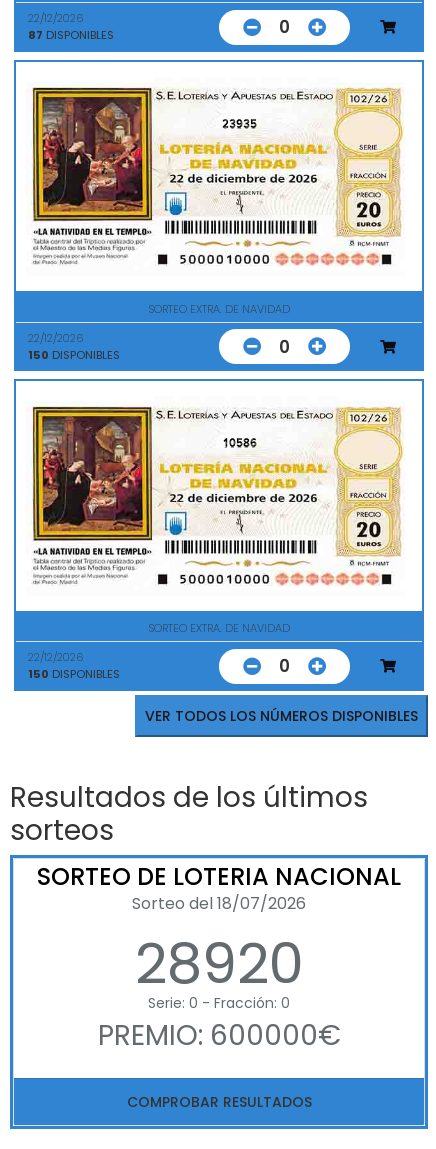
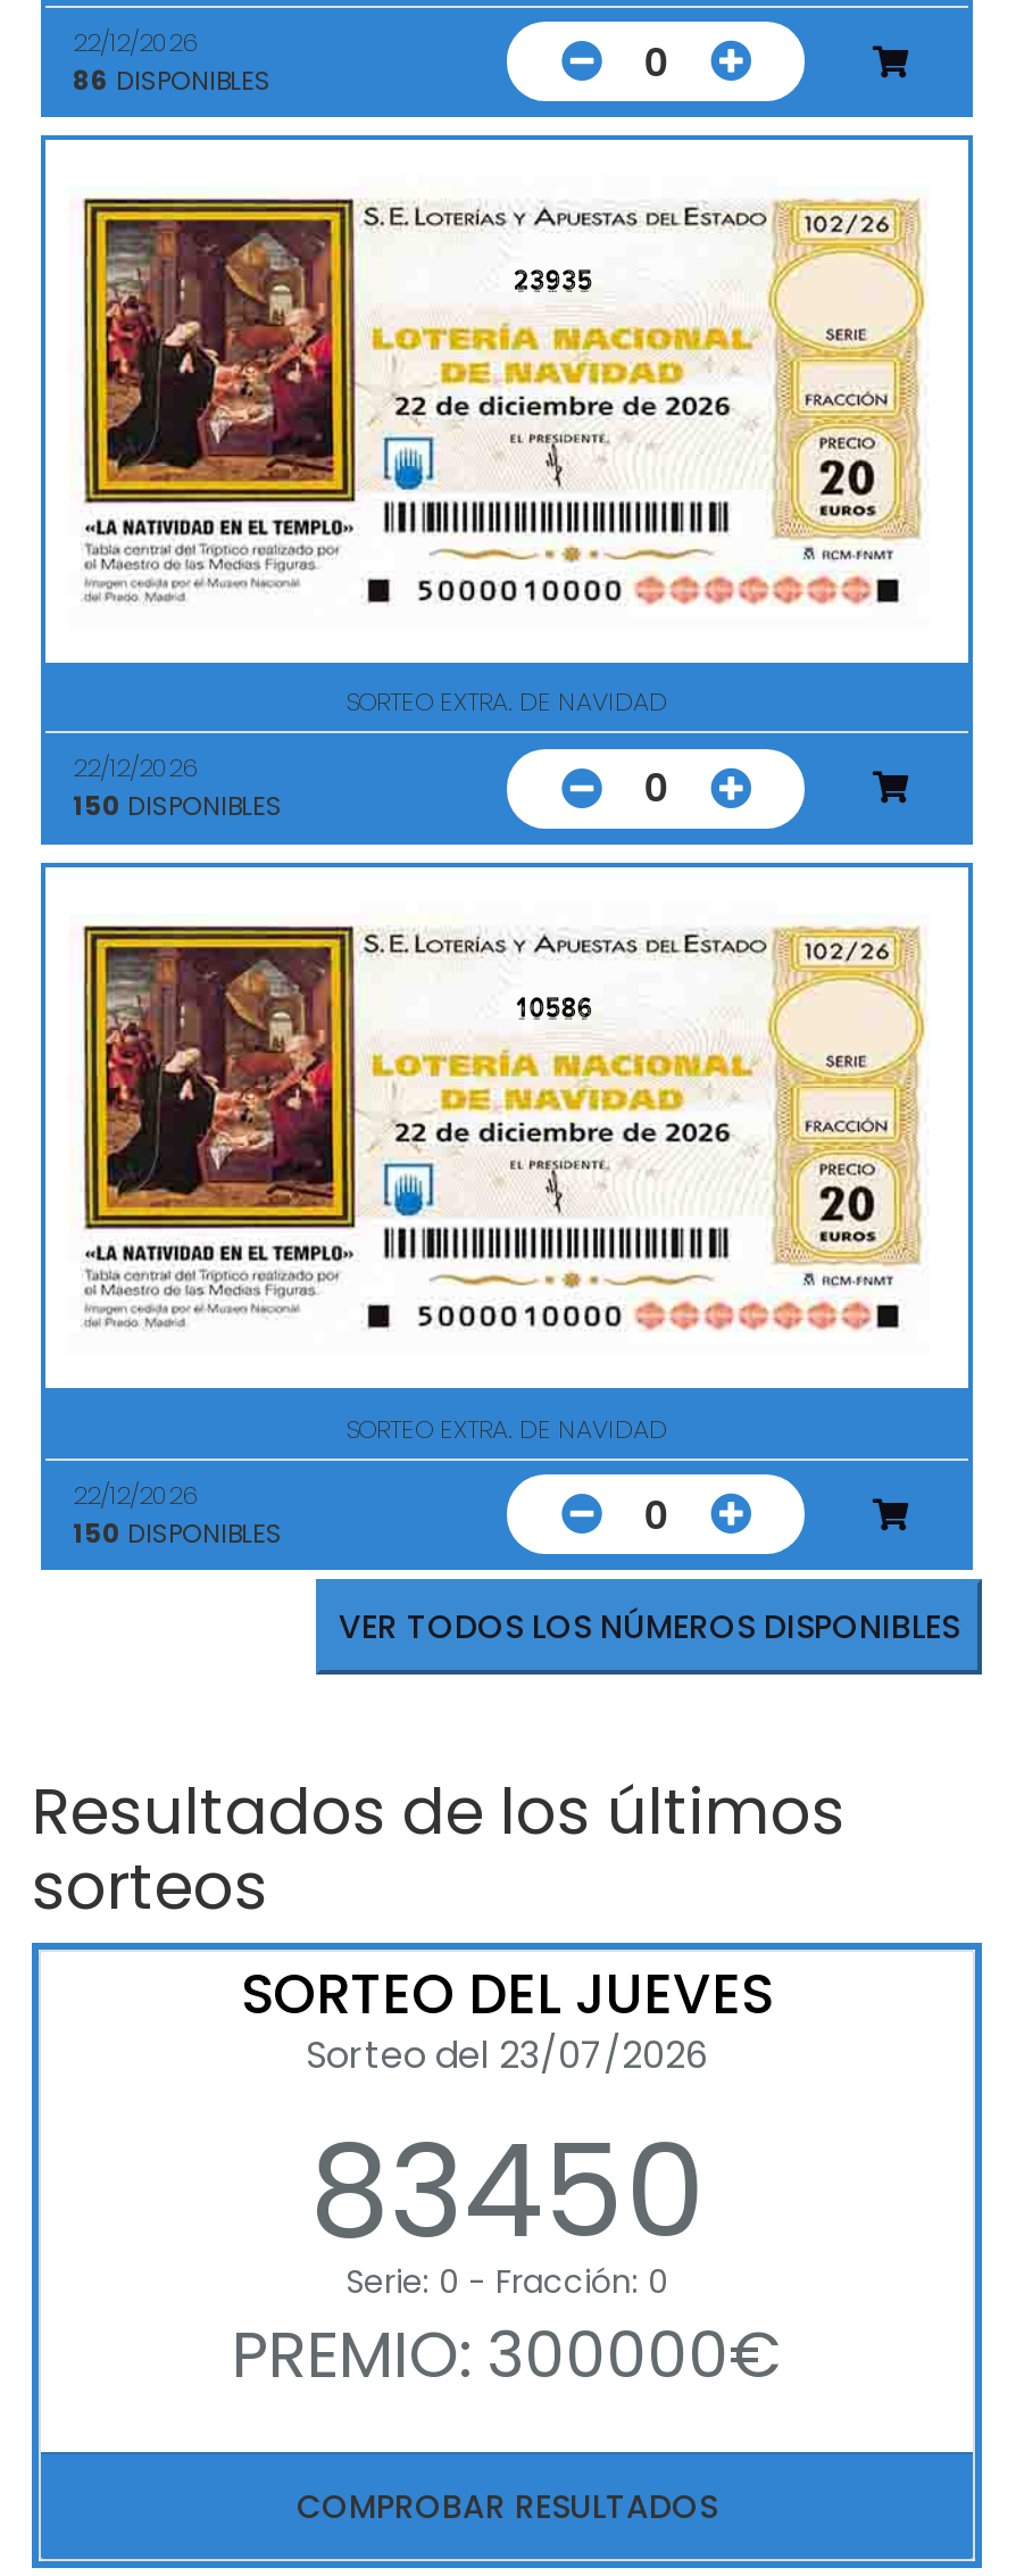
- 87 DISPONIBLES
+ 86 DISPONIBLES

- SORTEO DE LOTERIA NACIONAL
- Sorteo del 18/07/2026
- 28920
+ SORTEO DEL JUEVES
+ Sorteo del 23/07/2026
+ 83450

- PREMIO: 600000€
+ PREMIO: 300000€
